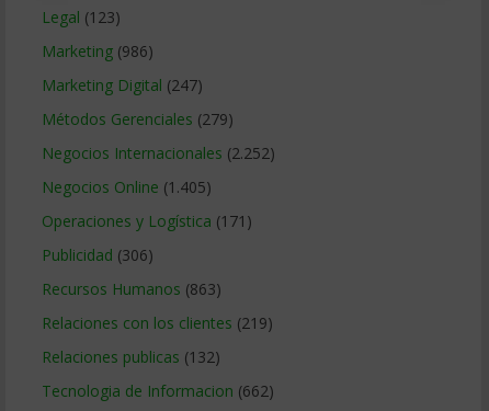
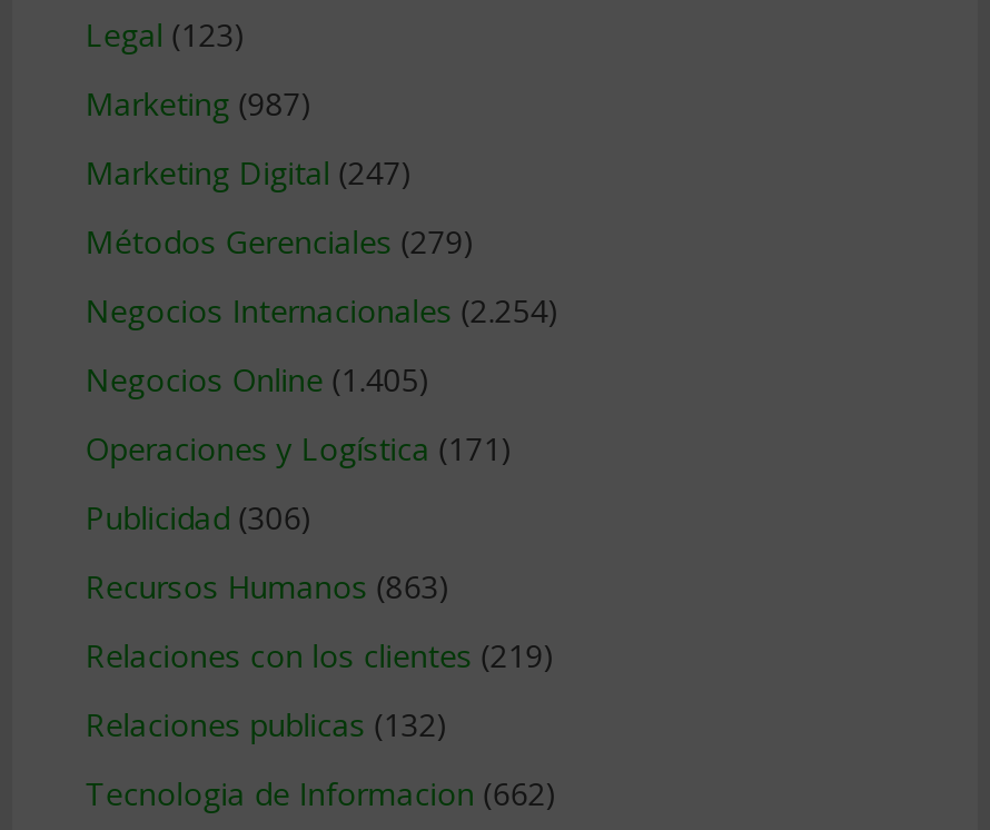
- Marketing (986)
+ Marketing (987)

- Negocios Internacionales (2.252)
+ Negocios Internacionales (2.254)
